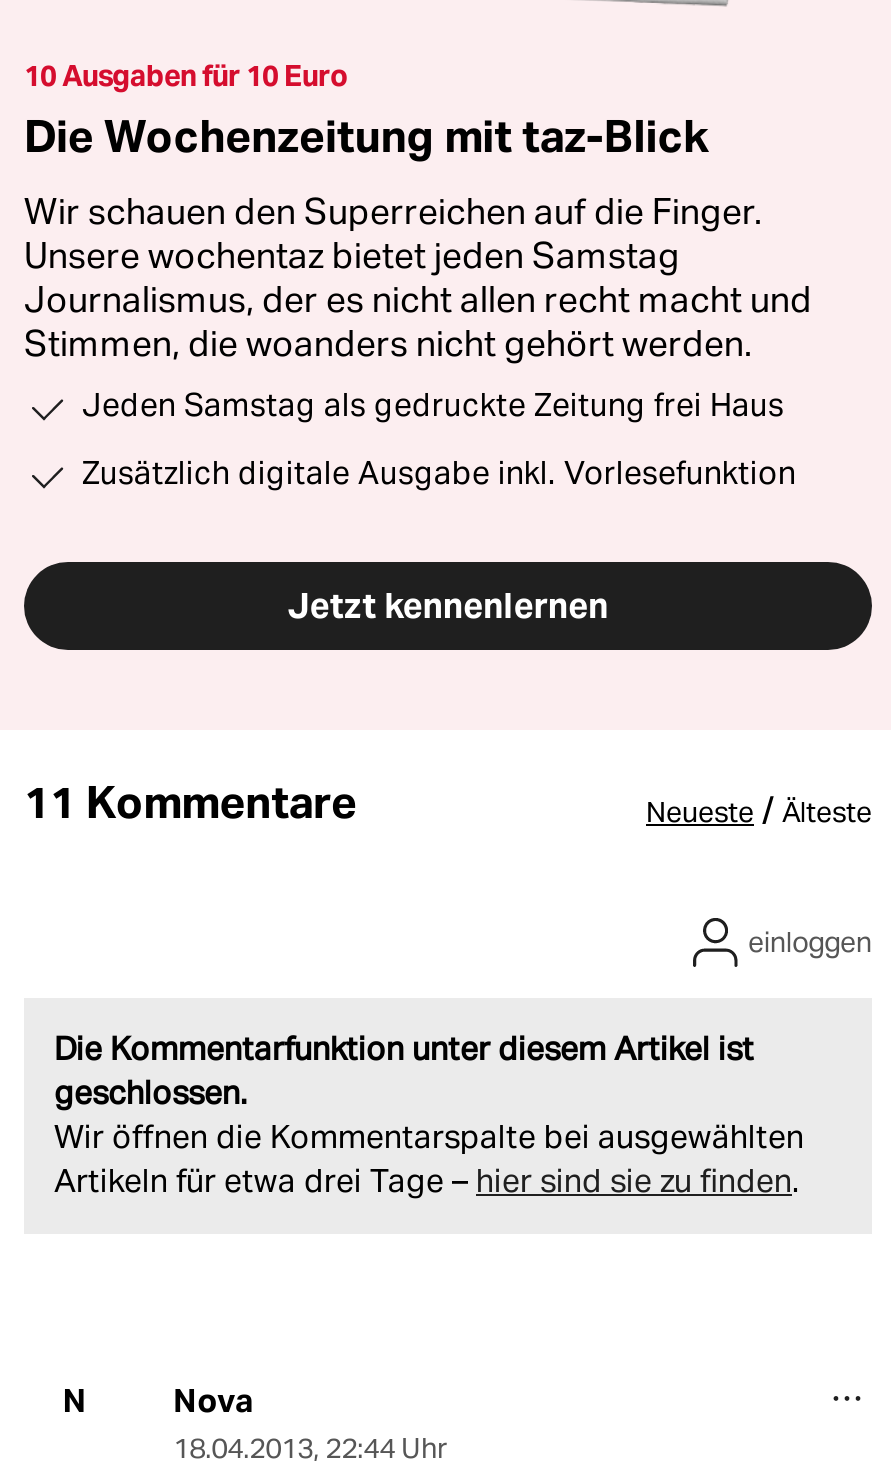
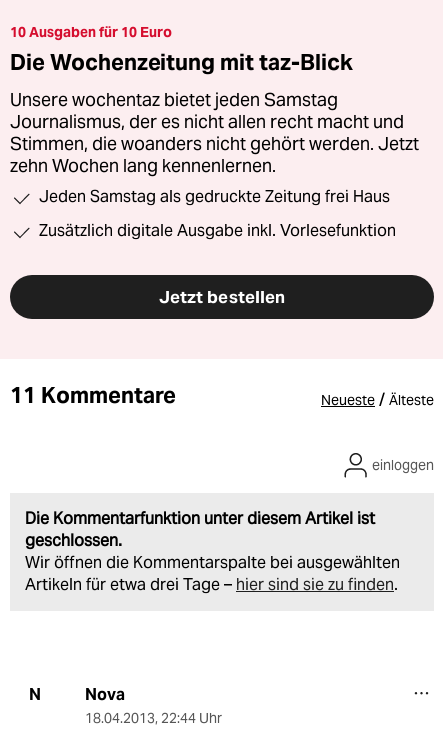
- Wir schauen den Superreichen auf die Finger.

moved up: Unsere wochentaz bietet jeden Samstag | Journalismus, der es nicht allen recht macht und

- Stimmen, die woanders nicht gehört werden.
+ Stimmen, die woanders nicht gehört werden. Jetzt
+ zehn Wochen lang kennenlernen.

- Jetzt kennenlernen
+ Jetzt bestellen
